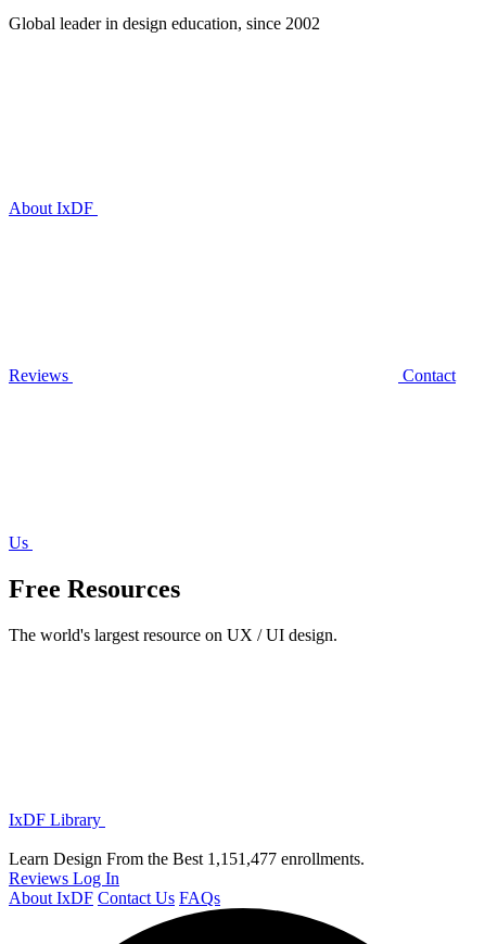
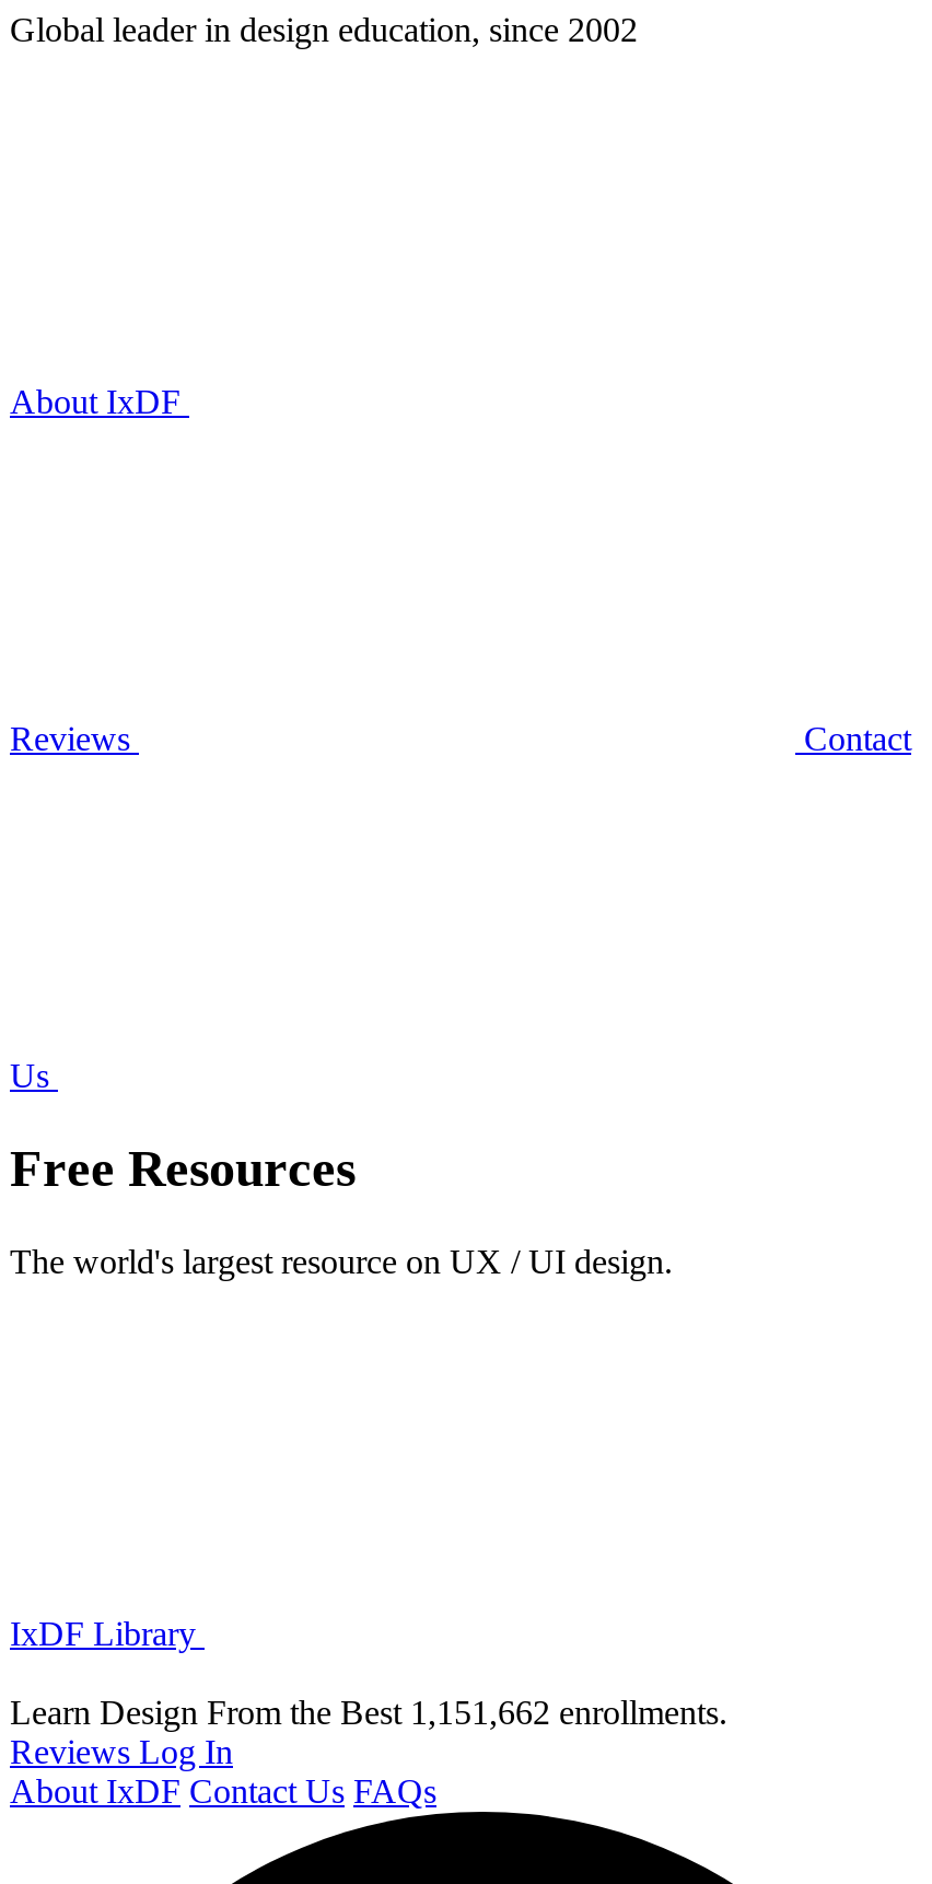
- Learn Design From the Best 1,151,477 enrollments.
+ Learn Design From the Best 1,151,662 enrollments.
